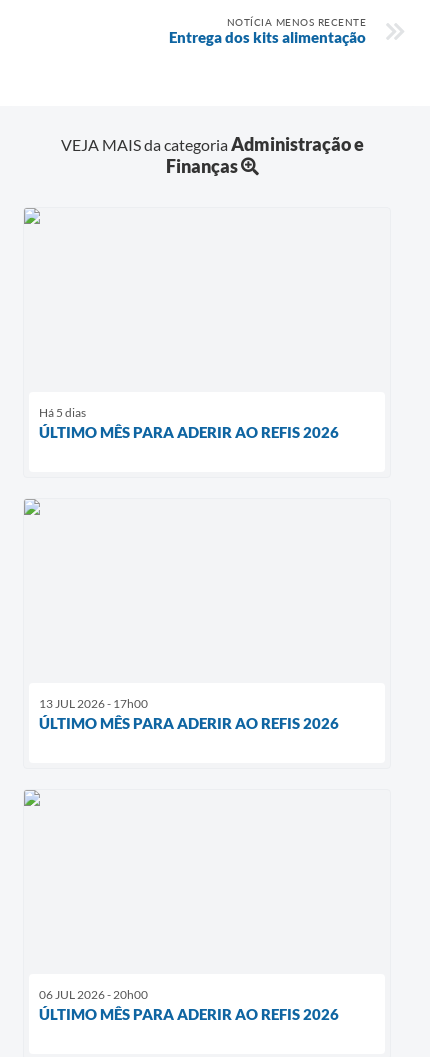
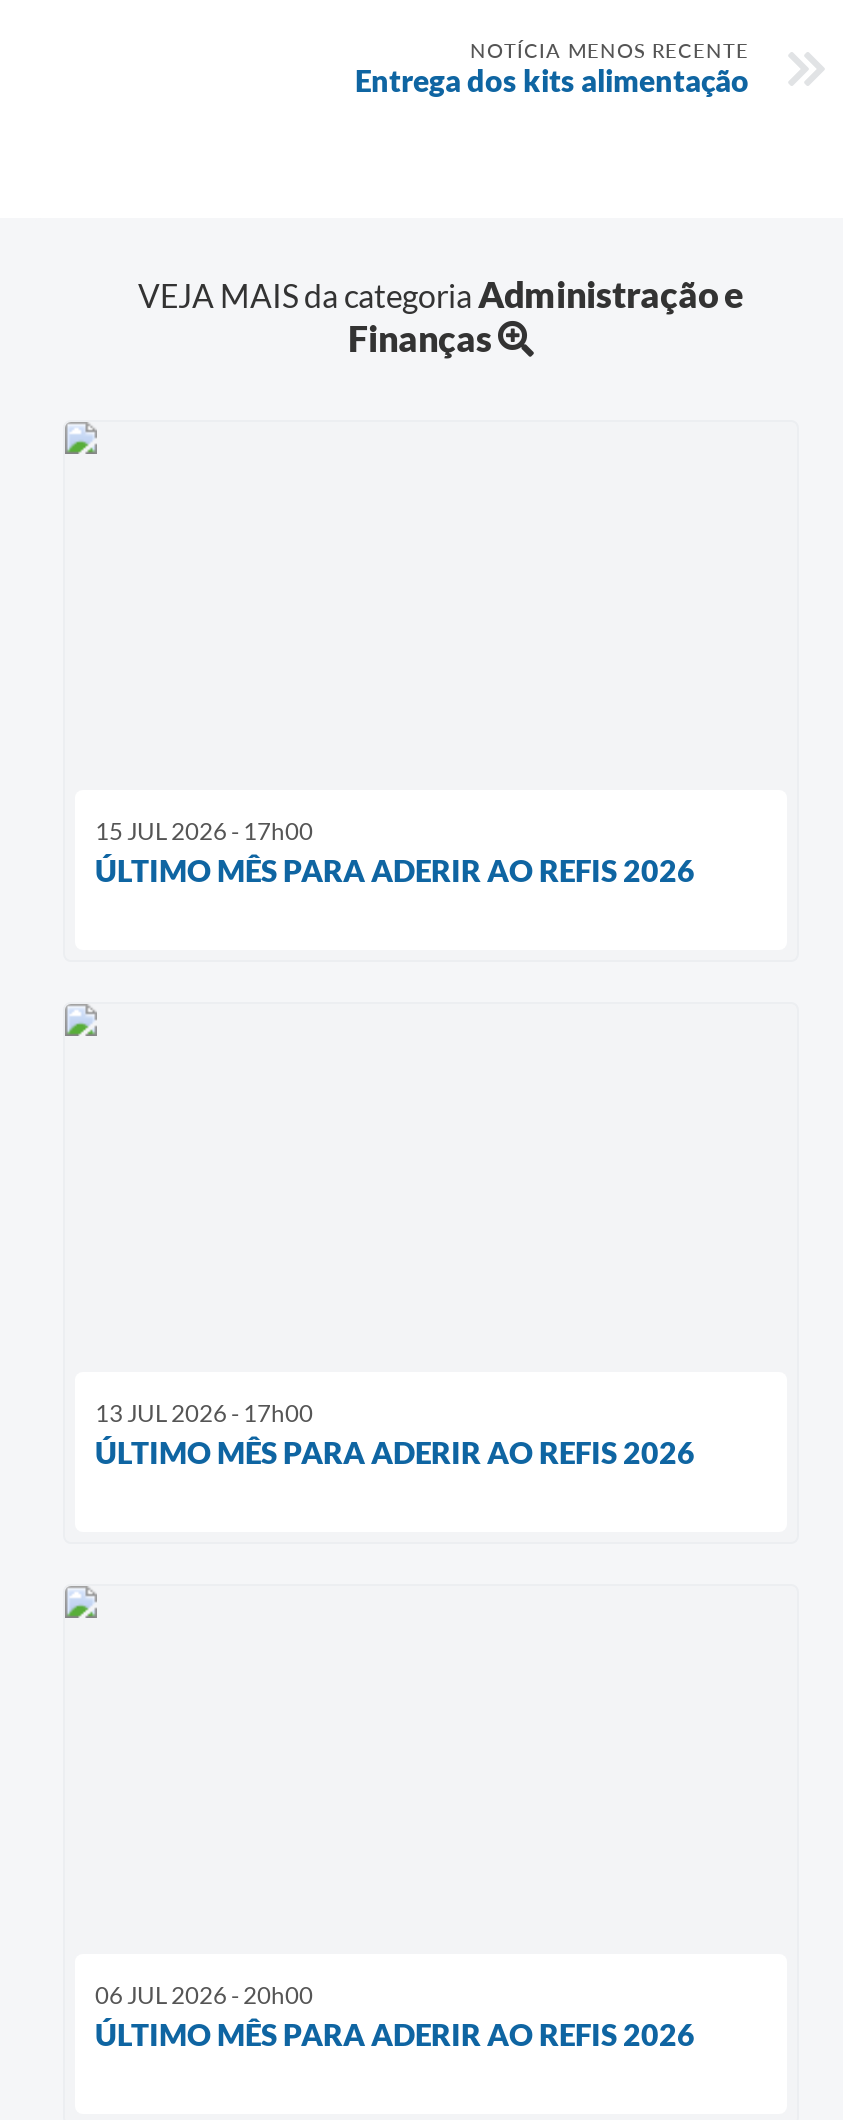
- Há 5 dias
+ 15 JUL 2026 - 17h00
